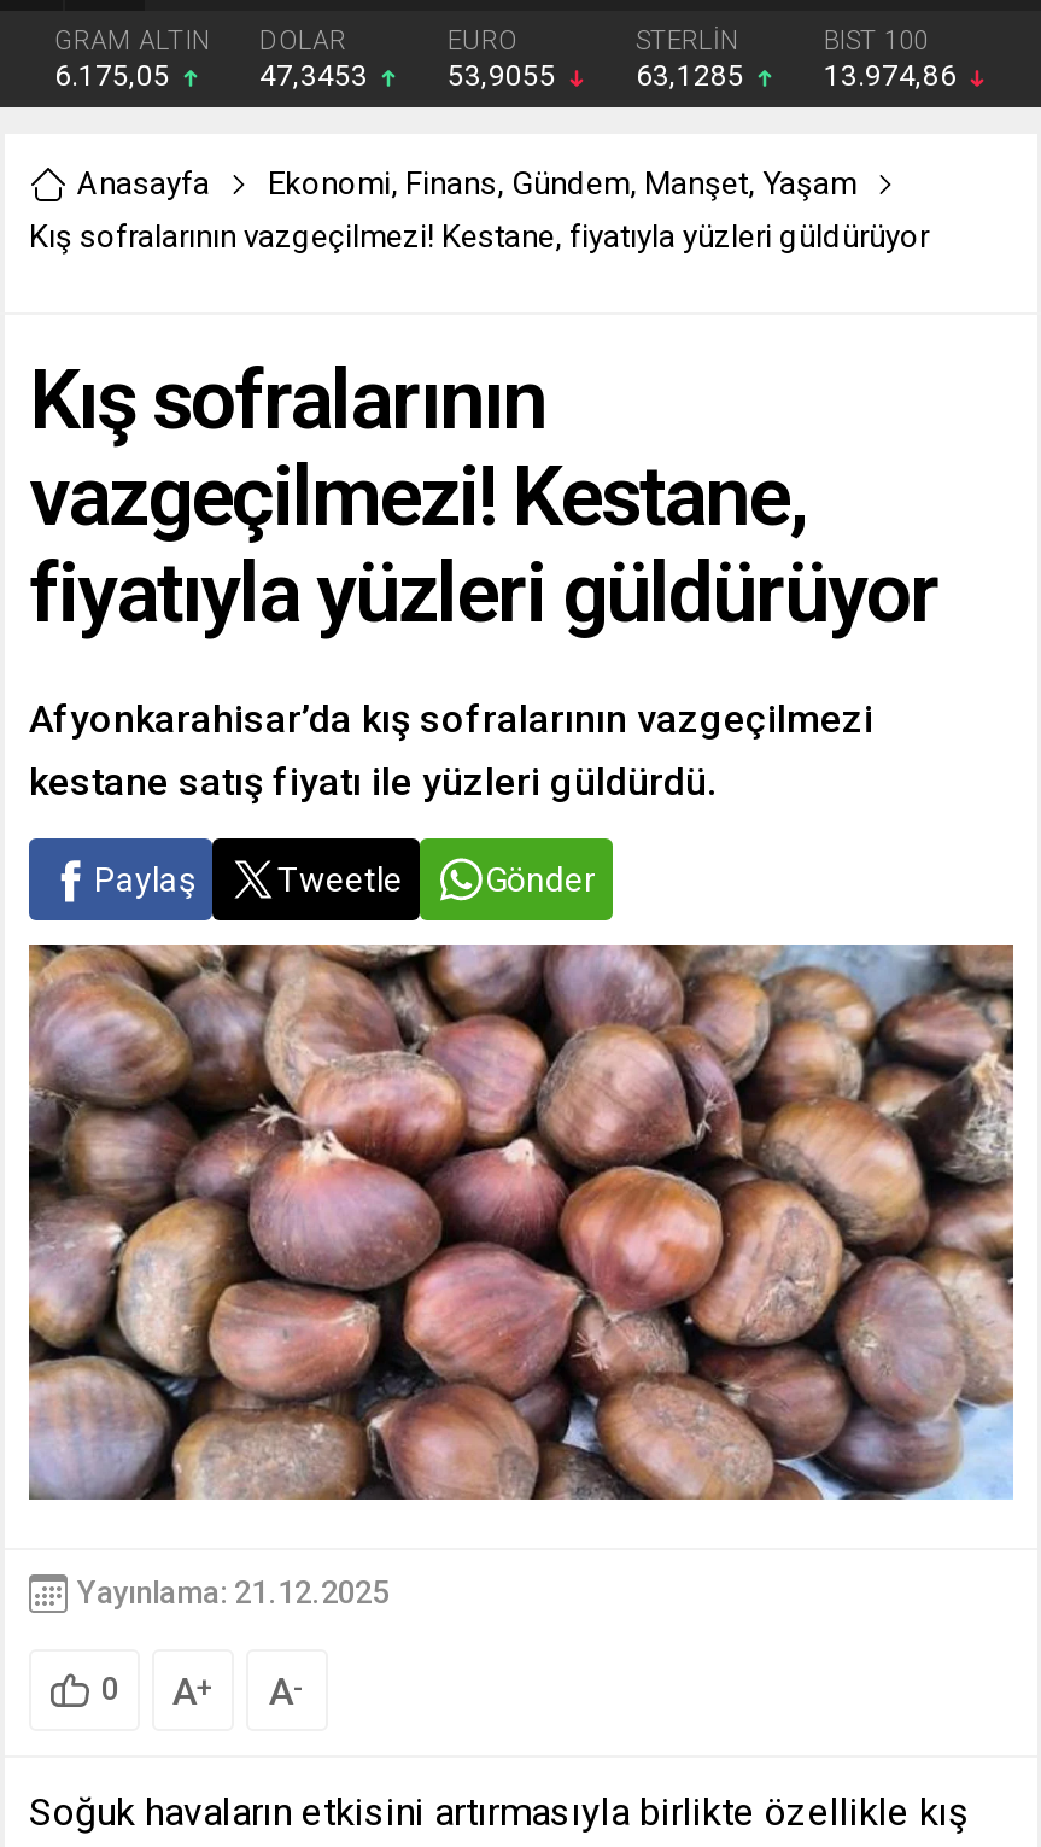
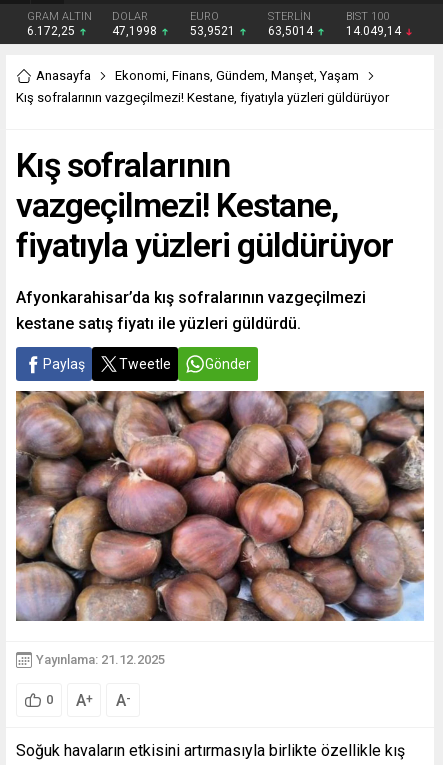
- 6.175,05
+ 6.172,25

- 47,3453
+ 47,1998

- 53,9055
+ 53,9521

- 63,1285
+ 63,5014

- 13.974,86
+ 14.049,14
